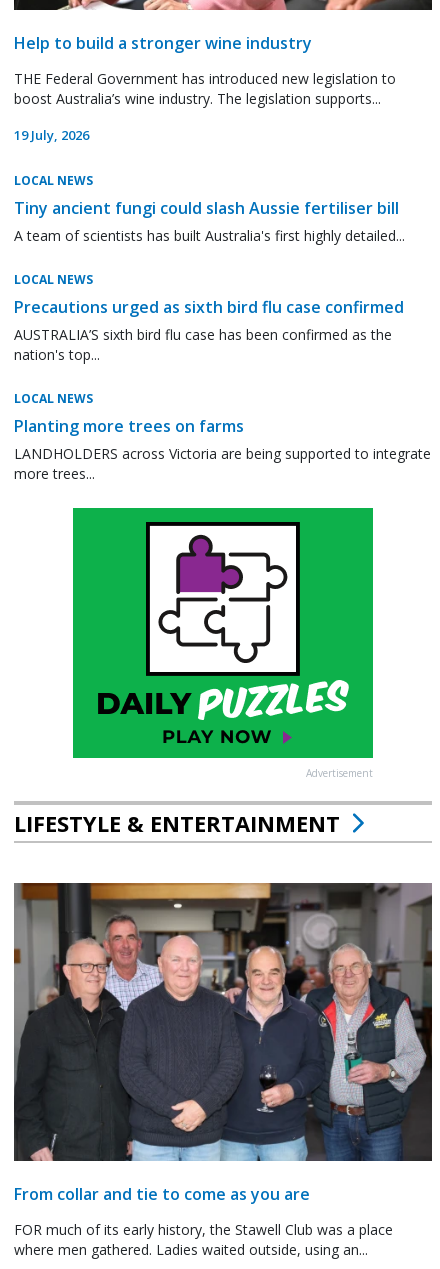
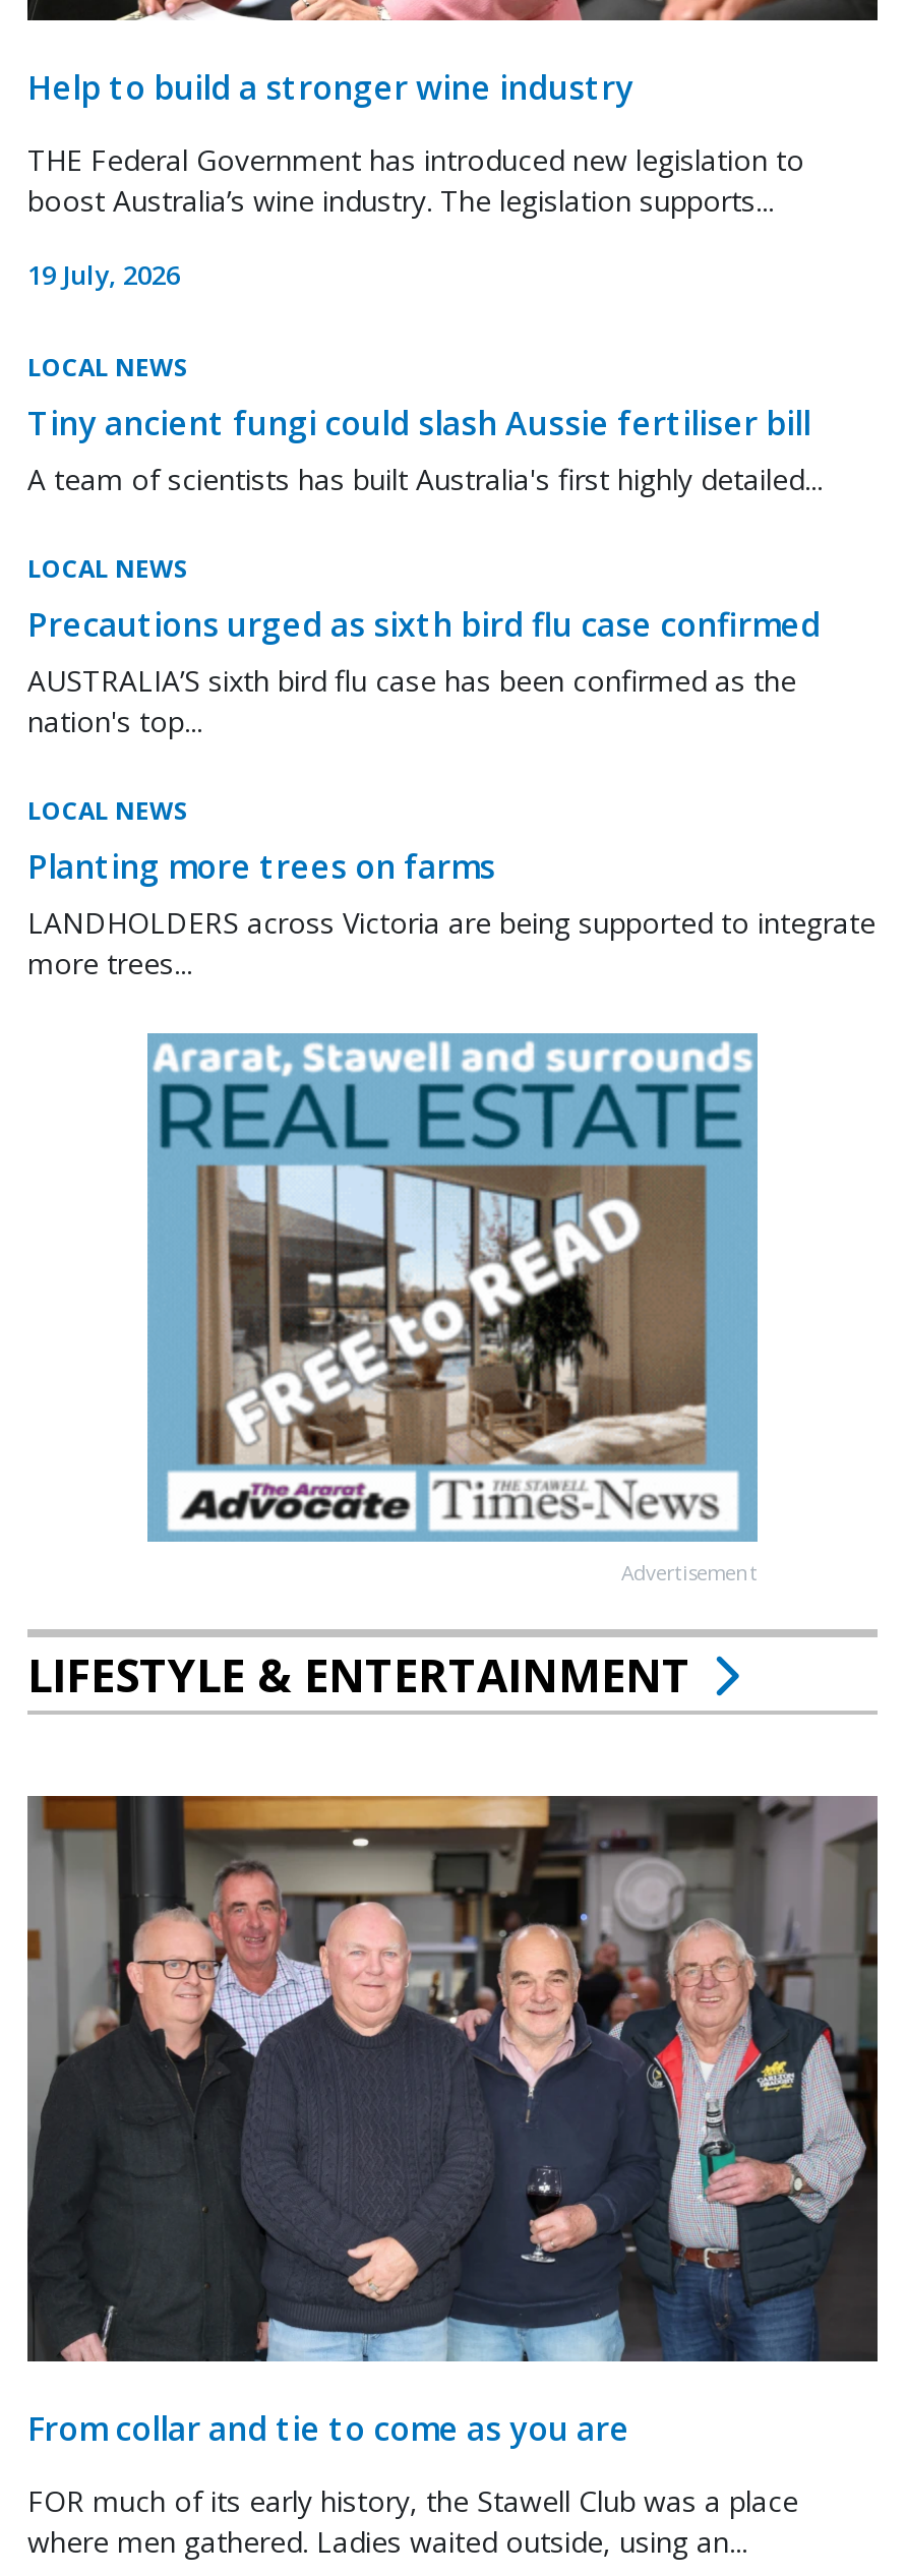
- [image]
+ [image]
